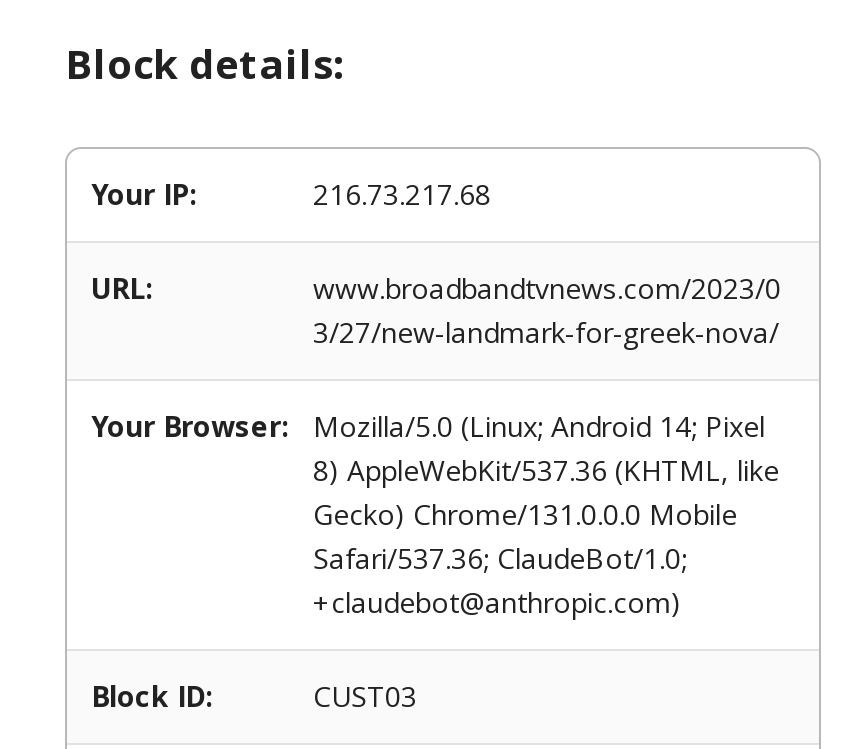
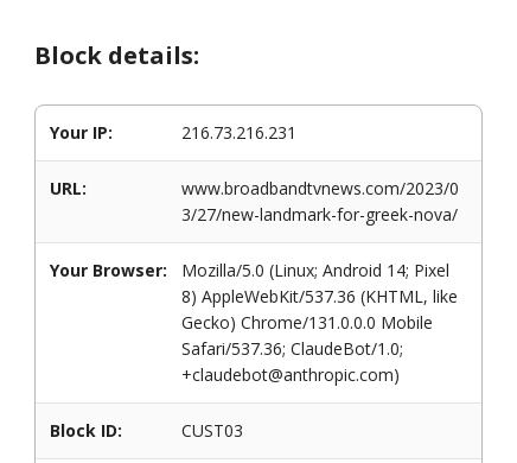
- 216.73.217.68
+ 216.73.216.231
